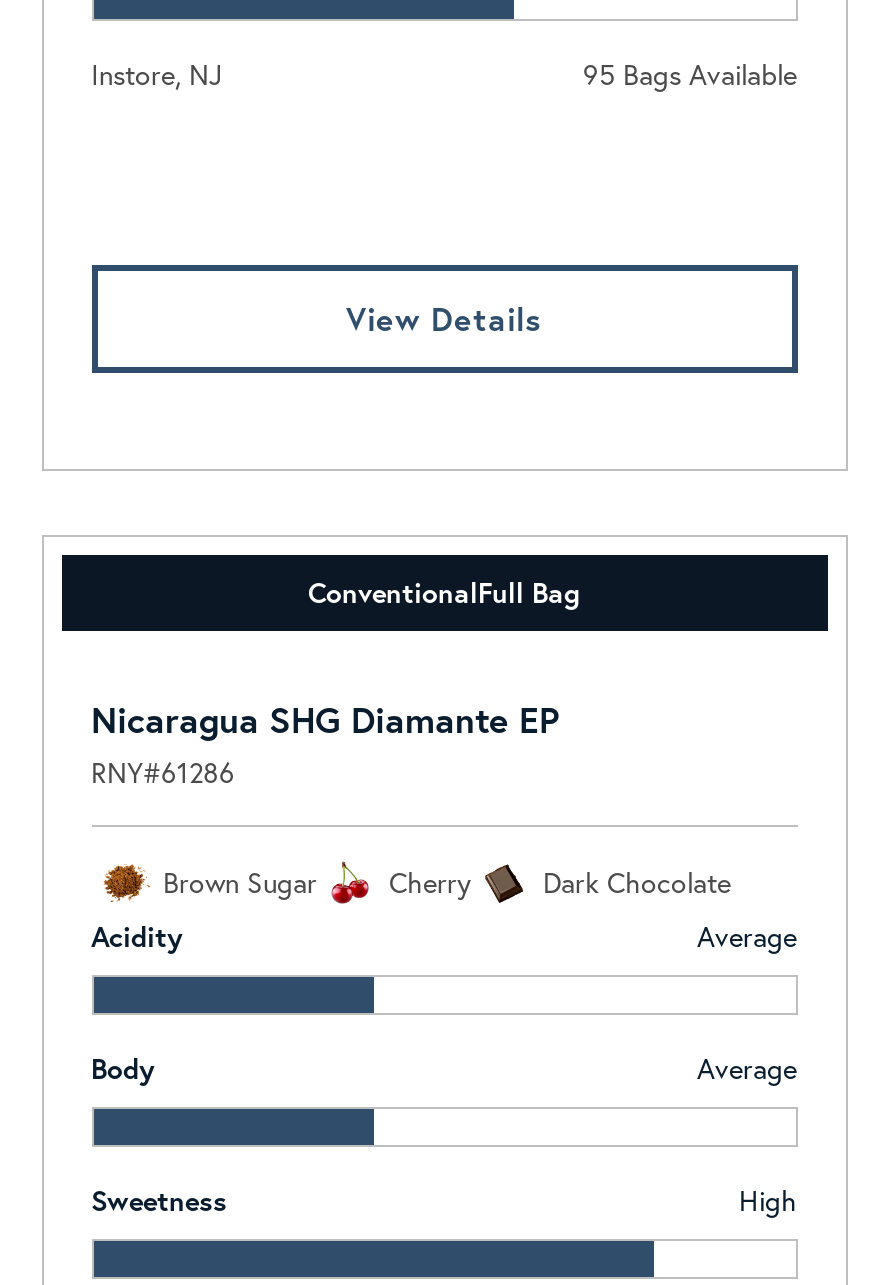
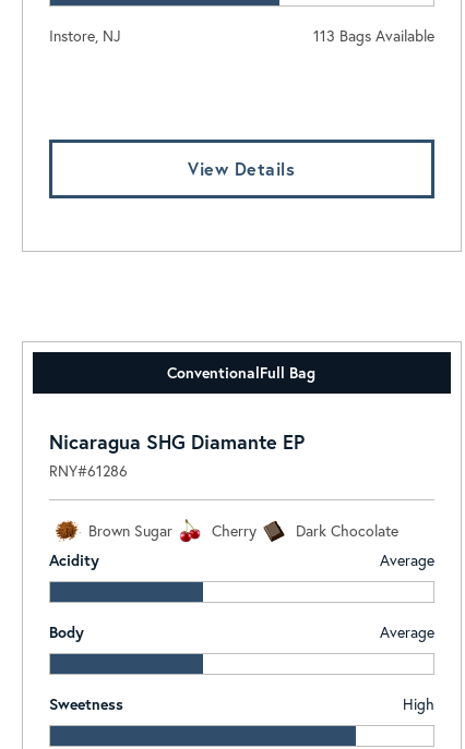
- 95 Bags Available
+ 113 Bags Available
